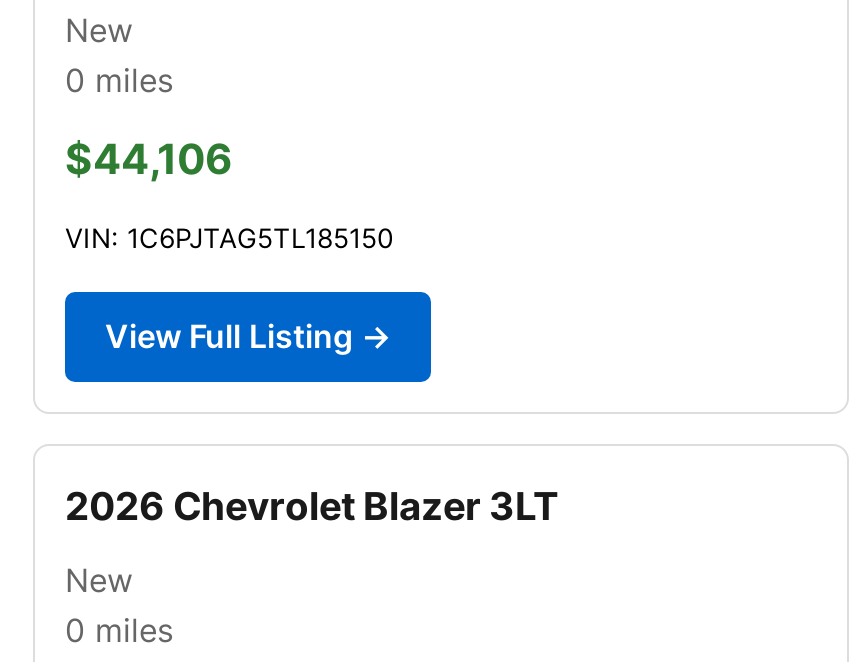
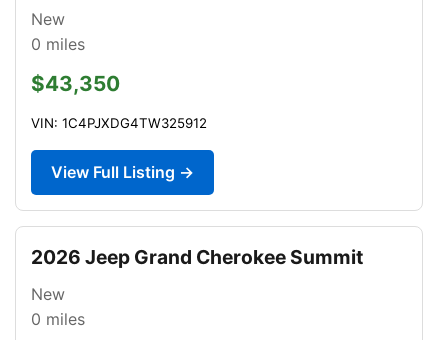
- $44,106
+ $43,350

- VIN: 1C6PJTAG5TL185150
+ VIN: 1C4PJXDG4TW325912

- 2026 Chevrolet Blazer 3LT
+ 2026 Jeep Grand Cherokee Summit
